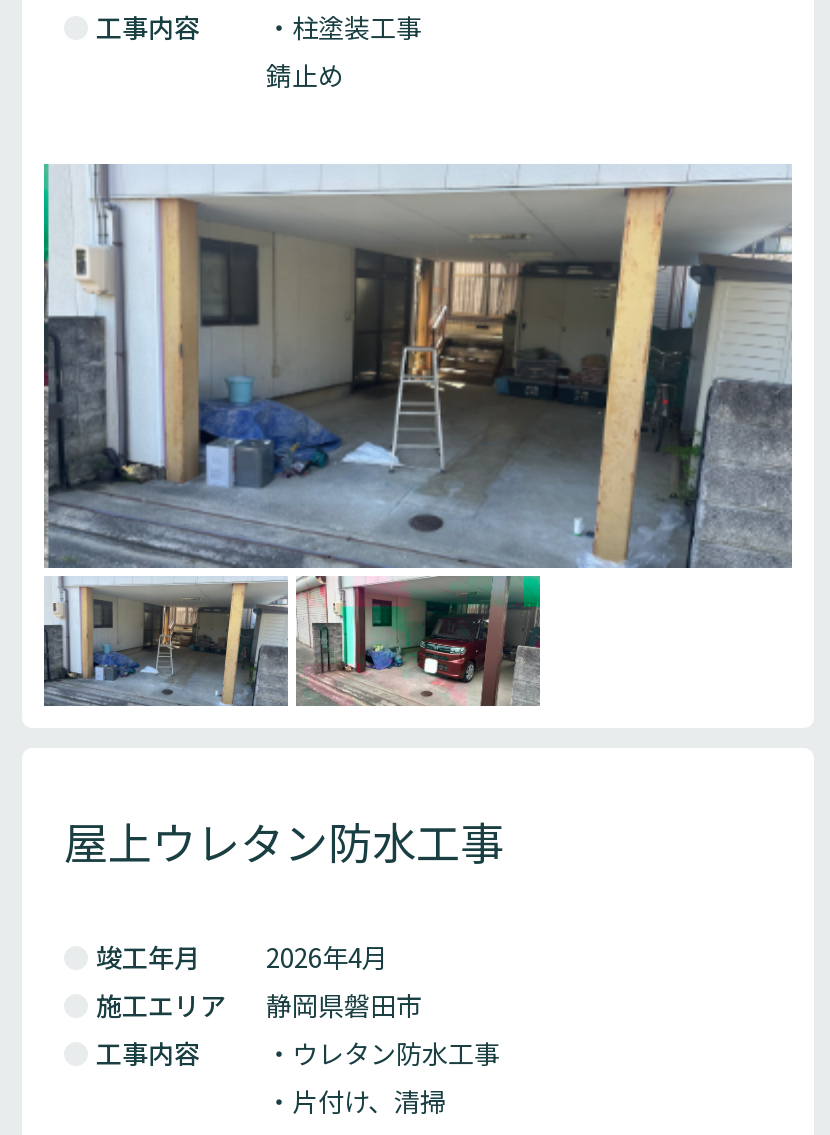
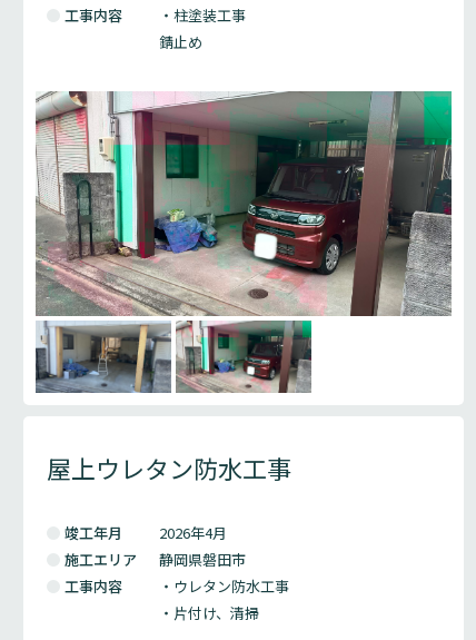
- [image]
+ [image]
